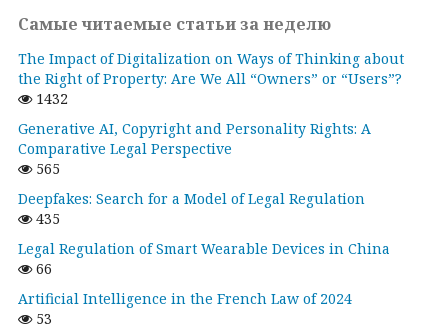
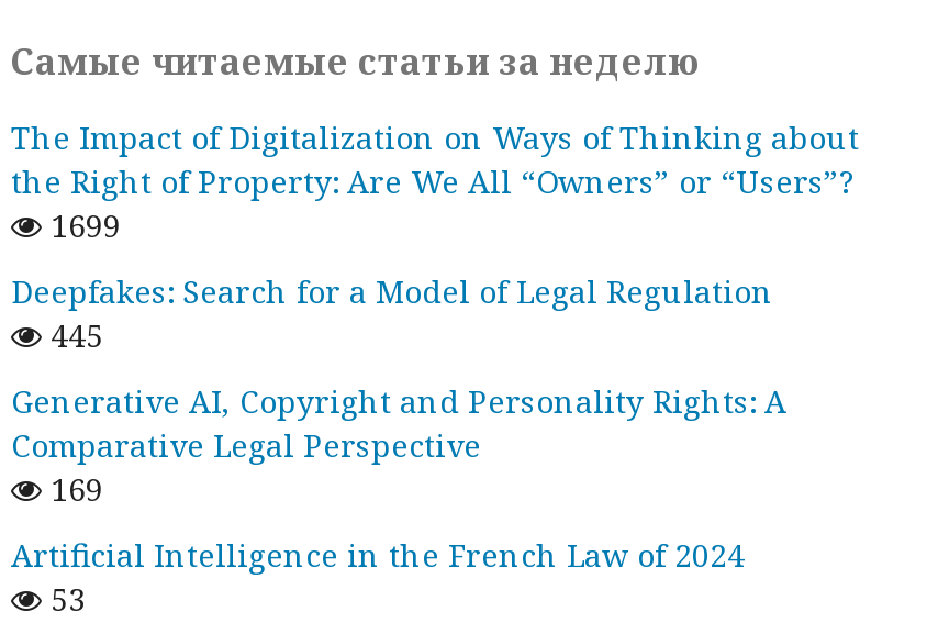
- 1432
+ 1699
+ 445

moved down: Generative AI, Copyright and Personality Rights: A | Comparative Legal Perspective

- 565
- 435
- Legal Regulation of Smart Wearable Devices in China
- 66
+ 169

moved up: Deepfakes: Search for a Model of Legal Regulation
